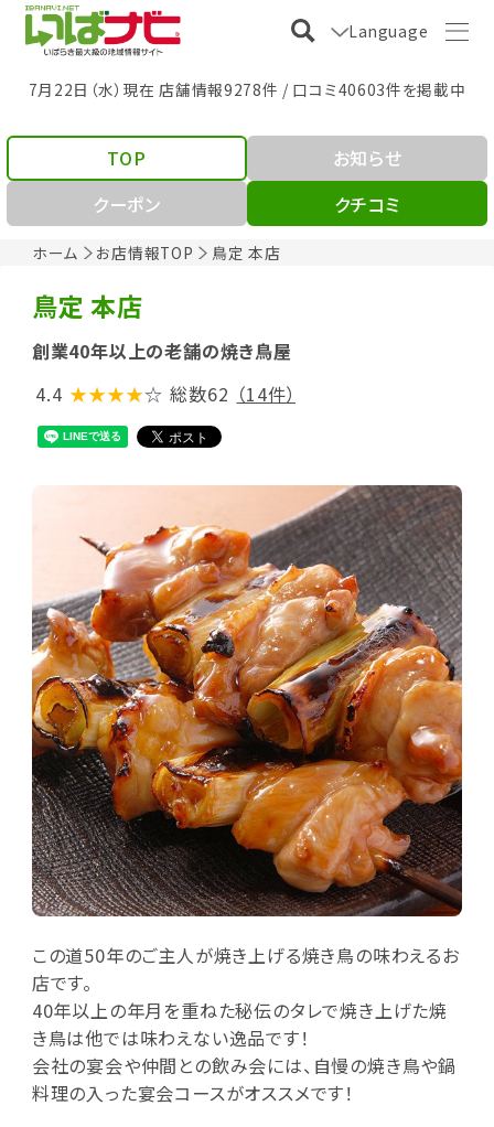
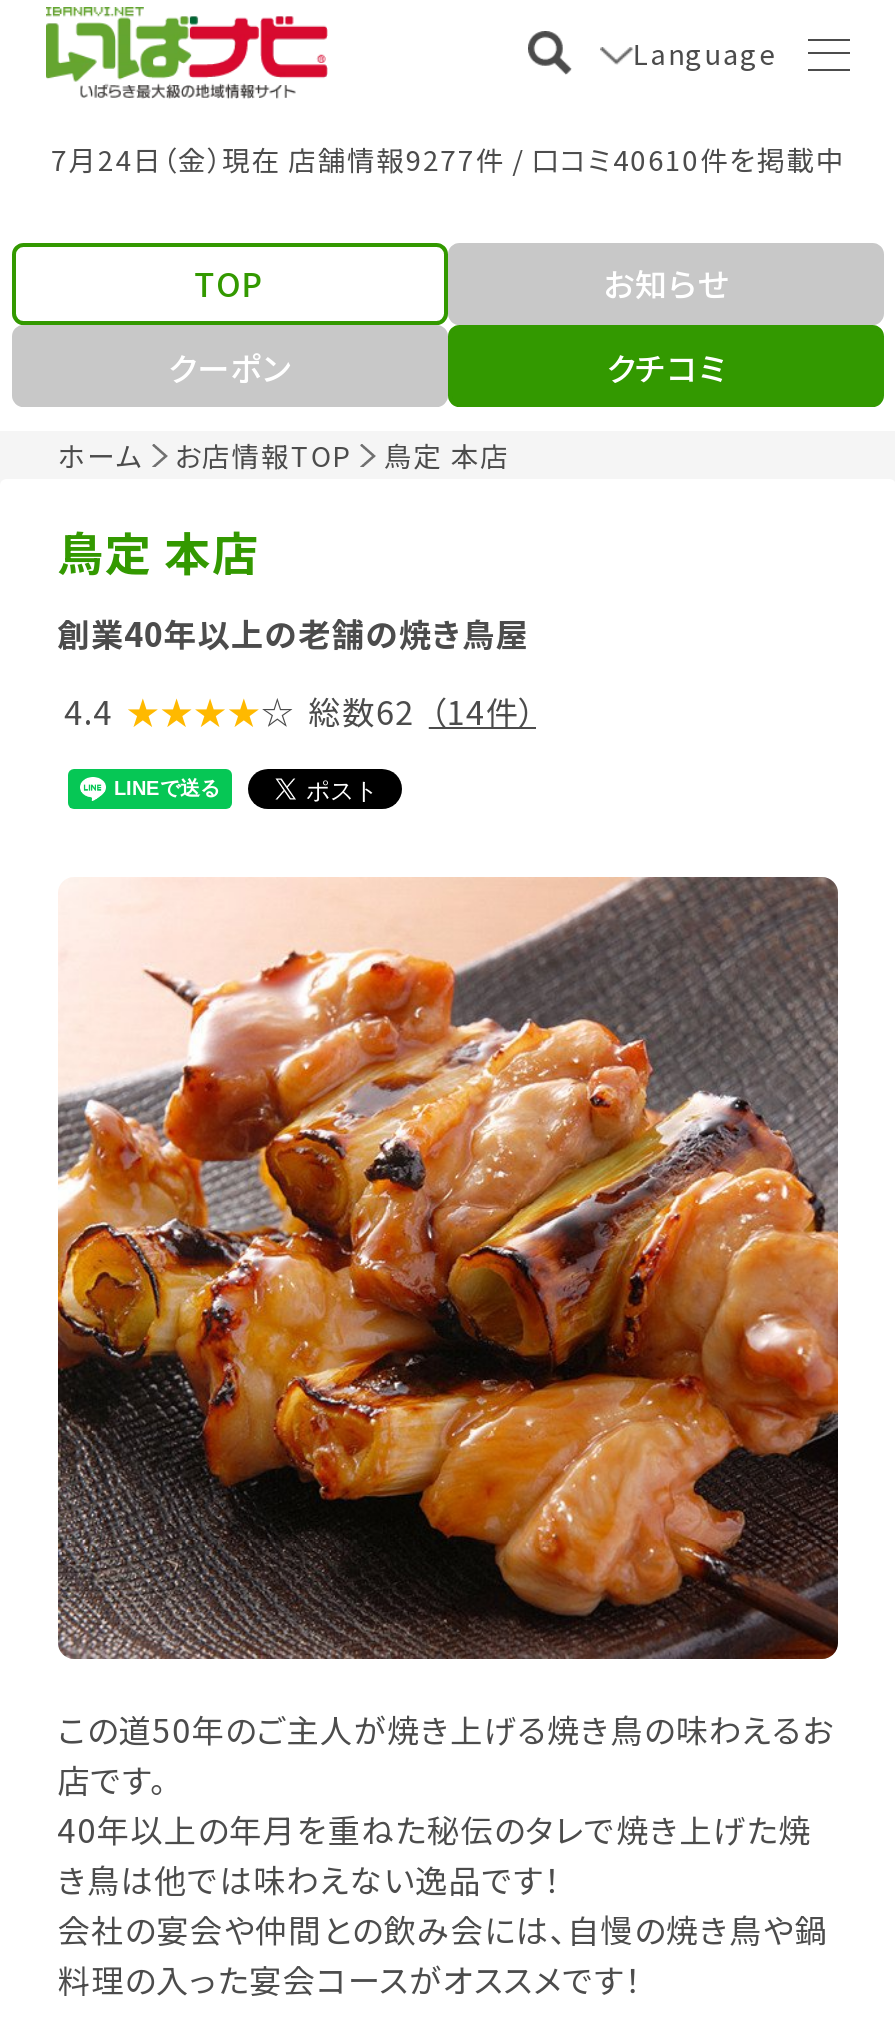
- 7月22日（水）現在 店舗情報9278件 / 口コミ40603件を掲載中
+ 7月24日（金）現在 店舗情報9277件 / 口コミ40610件を掲載中
